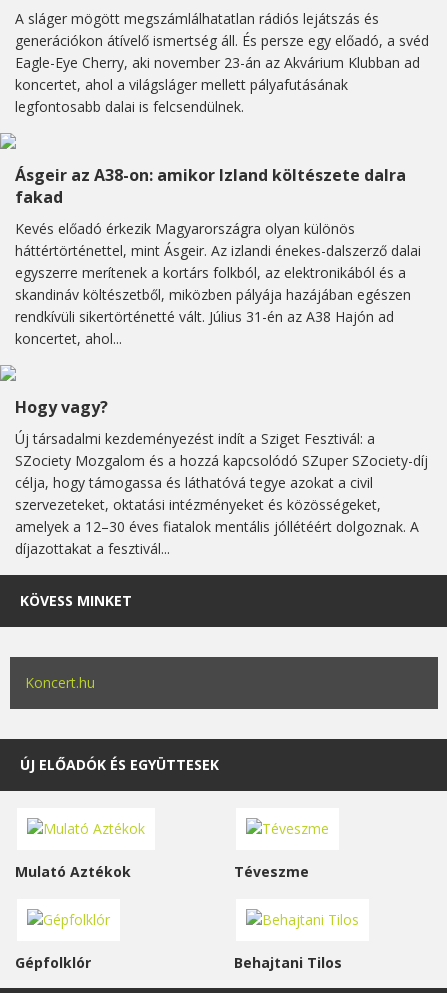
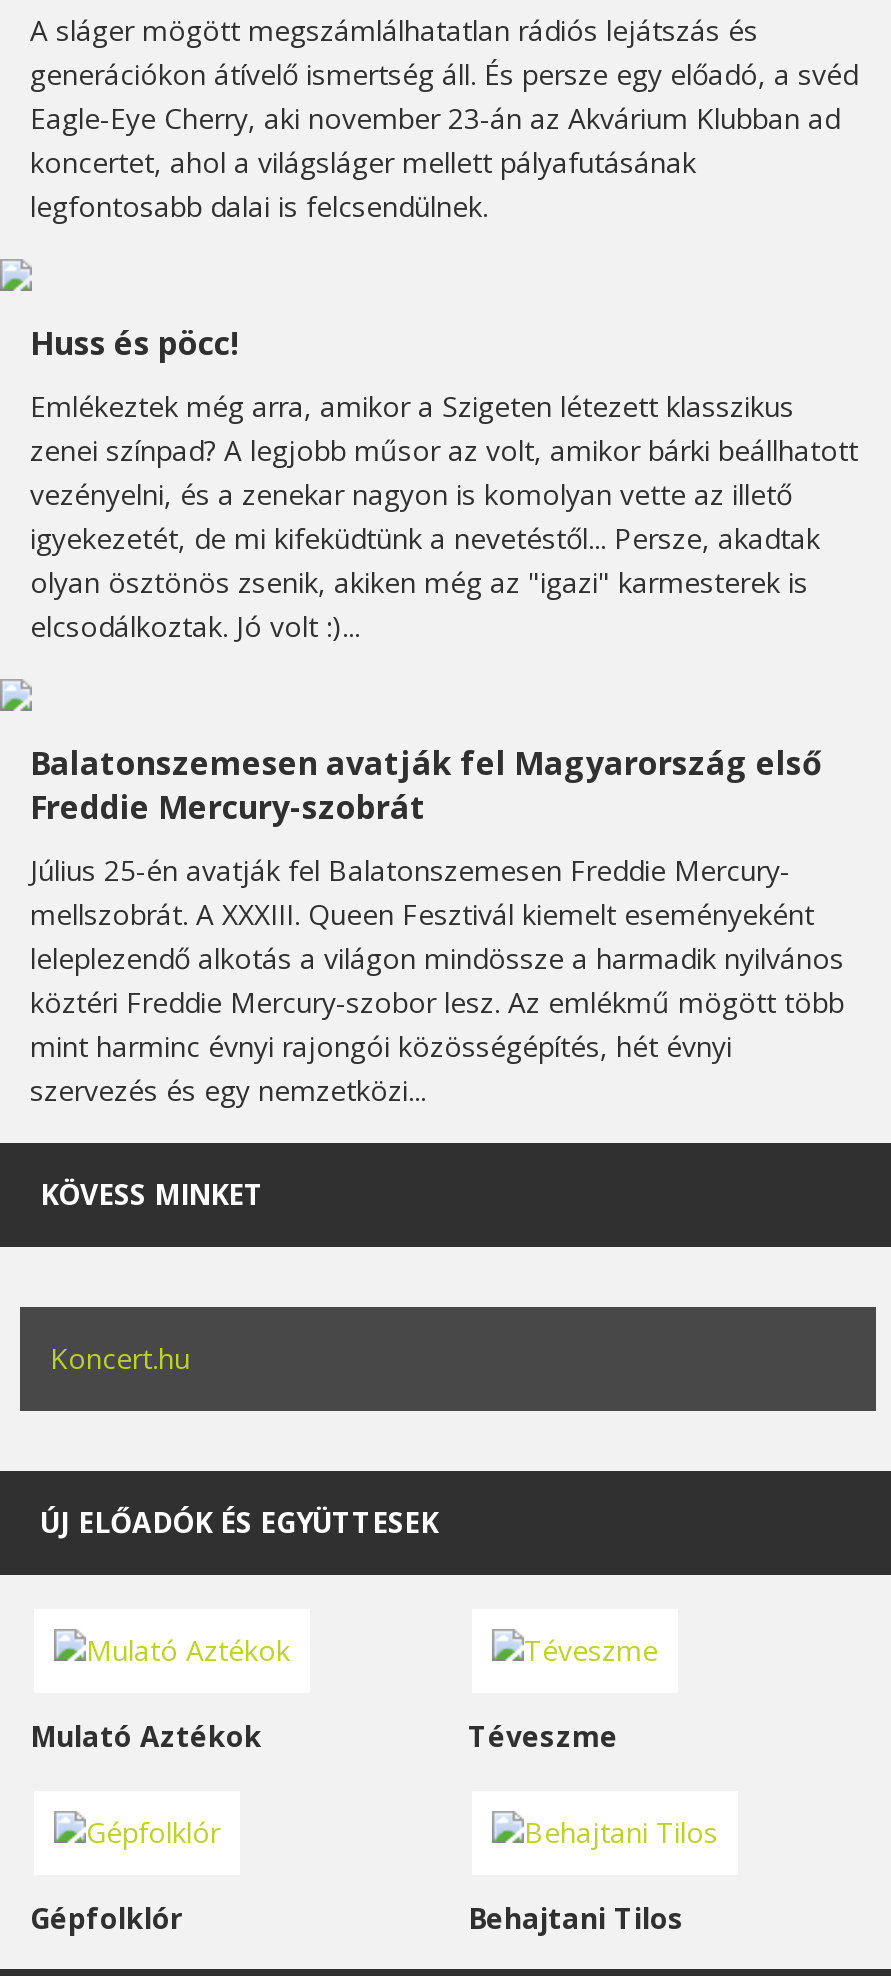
- Ásgeir az A38-on: amikor Izland költészete dalra
- fakad
+ Huss és pöcc!

- Kevés előadó érkezik Magyarországra olyan különös
- háttértörténettel, mint Ásgeir. Az izlandi énekes-dalszerző dalai
- egyszerre merítenek a kortárs folkból, az elektronikából és a
- skandináv költészetből, miközben pályája hazájában egészen
- rendkívüli sikertörténetté vált. Július 31-én az A38 Hajón ad
- koncertet, ahol...
+ Emlékeztek még arra, amikor a Szigeten létezett klasszikus
+ zenei színpad? A legjobb műsor az volt, amikor bárki beállhatott
+ vezényelni, és a zenekar nagyon is komolyan vette az illető
+ igyekezetét, de mi kifeküdtünk a nevetéstől... Persze, akadtak
+ olyan ösztönös zsenik, akiken még az "igazi" karmesterek is
+ elcsodálkoztak. Jó volt :)...

- Hogy vagy?
+ Balatonszemesen avatják fel Magyarország első
+ Freddie Mercury-szobrát

- Új társadalmi kezdeményezést indít a Sziget Fesztivál: a
- SZociety Mozgalom és a hozzá kapcsolódó SZuper SZociety-díj
- célja, hogy támogassa és láthatóvá tegye azokat a civil
- szervezeteket, oktatási intézményeket és közösségeket,
- amelyek a 12–30 éves fiatalok mentális jóllétéért dolgoznak. A
- díjazottakat a fesztivál...
+ Július 25-én avatják fel Balatonszemesen Freddie Mercury-
+ mellszobrát. A XXXIII. Queen Fesztivál kiemelt eseményeként
+ leleplezendő alkotás a világon mindössze a harmadik nyilvános
+ köztéri Freddie Mercury-szobor lesz. Az emlékmű mögött több
+ mint harminc évnyi rajongói közösségépítés, hét évnyi
+ szervezés és egy nemzetközi...
